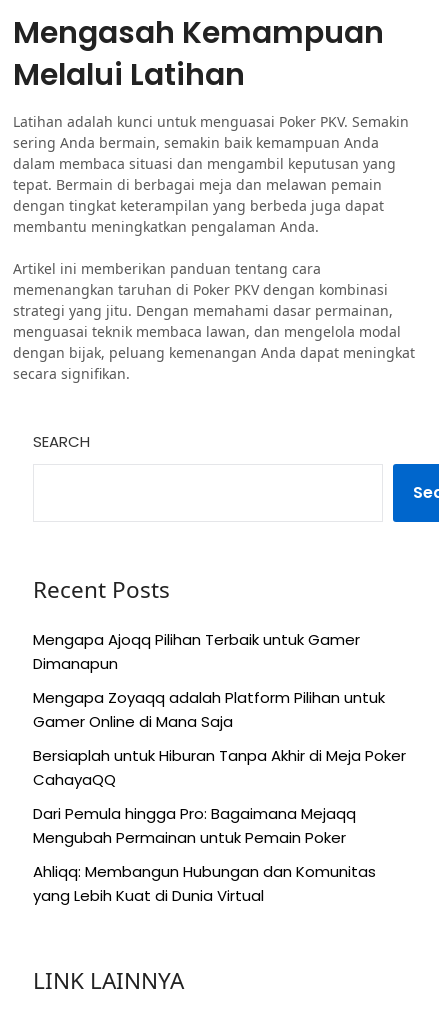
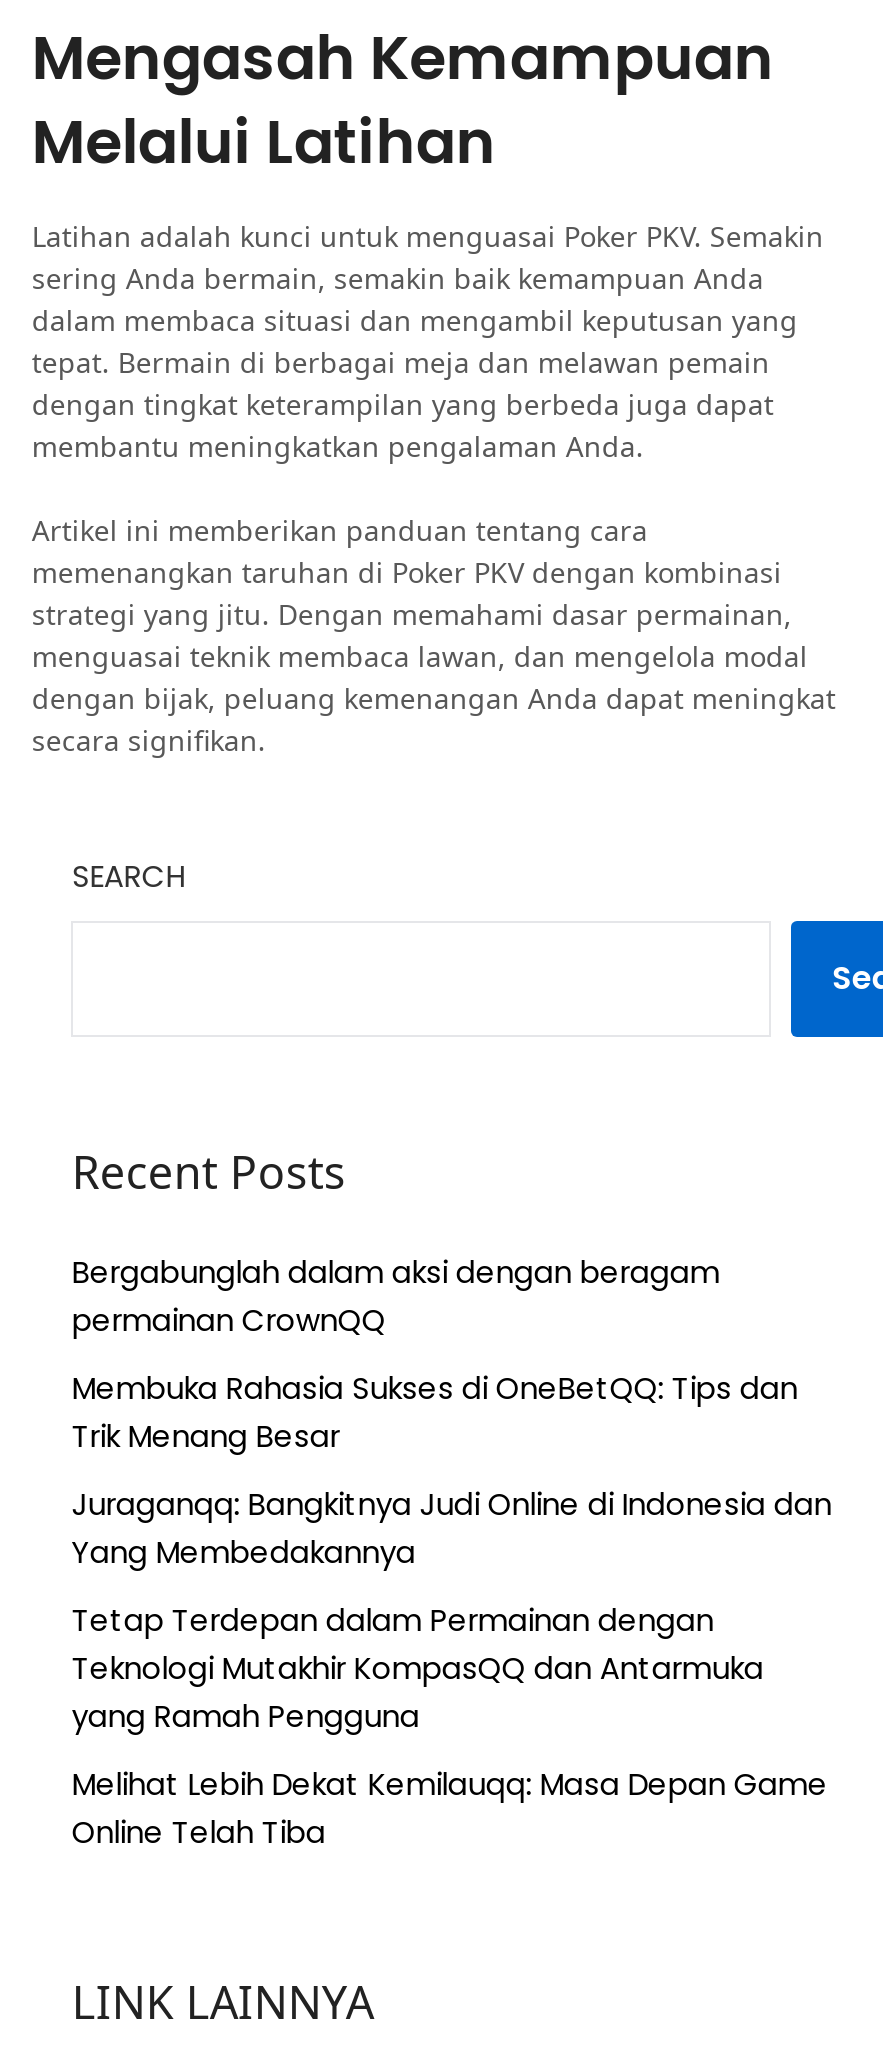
- Mengapa Ajoqq Pilihan Terbaik untuk Gamer
- Dimanapun
+ Bergabunglah dalam aksi dengan beragam
+ permainan CrownQQ

- Mengapa Zoyaqq adalah Platform Pilihan untuk
- Gamer Online di Mana Saja
+ Membuka Rahasia Sukses di OneBetQQ: Tips dan
+ Trik Menang Besar

- Bersiaplah untuk Hiburan Tanpa Akhir di Meja Poker
- CahayaQQ
+ Juraganqq: Bangkitnya Judi Online di Indonesia dan
+ Yang Membedakannya

- Dari Pemula hingga Pro: Bagaimana Mejaqq
- Mengubah Permainan untuk Pemain Poker
+ Tetap Terdepan dalam Permainan dengan
+ Teknologi Mutakhir KompasQQ dan Antarmuka
+ yang Ramah Pengguna

- Ahliqq: Membangun Hubungan dan Komunitas
- yang Lebih Kuat di Dunia Virtual
+ Melihat Lebih Dekat Kemilauqq: Masa Depan Game
+ Online Telah Tiba
